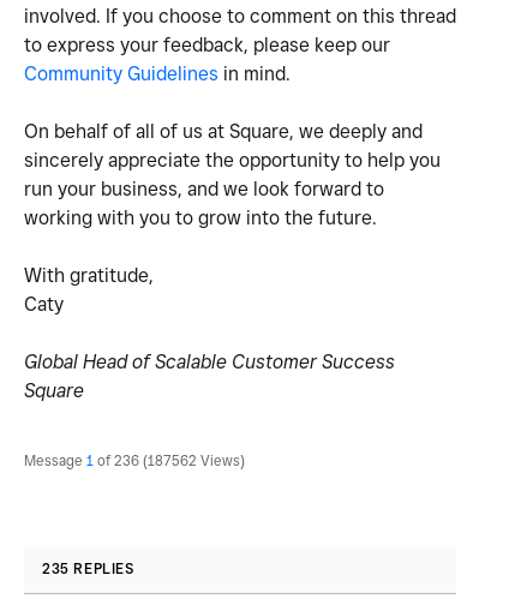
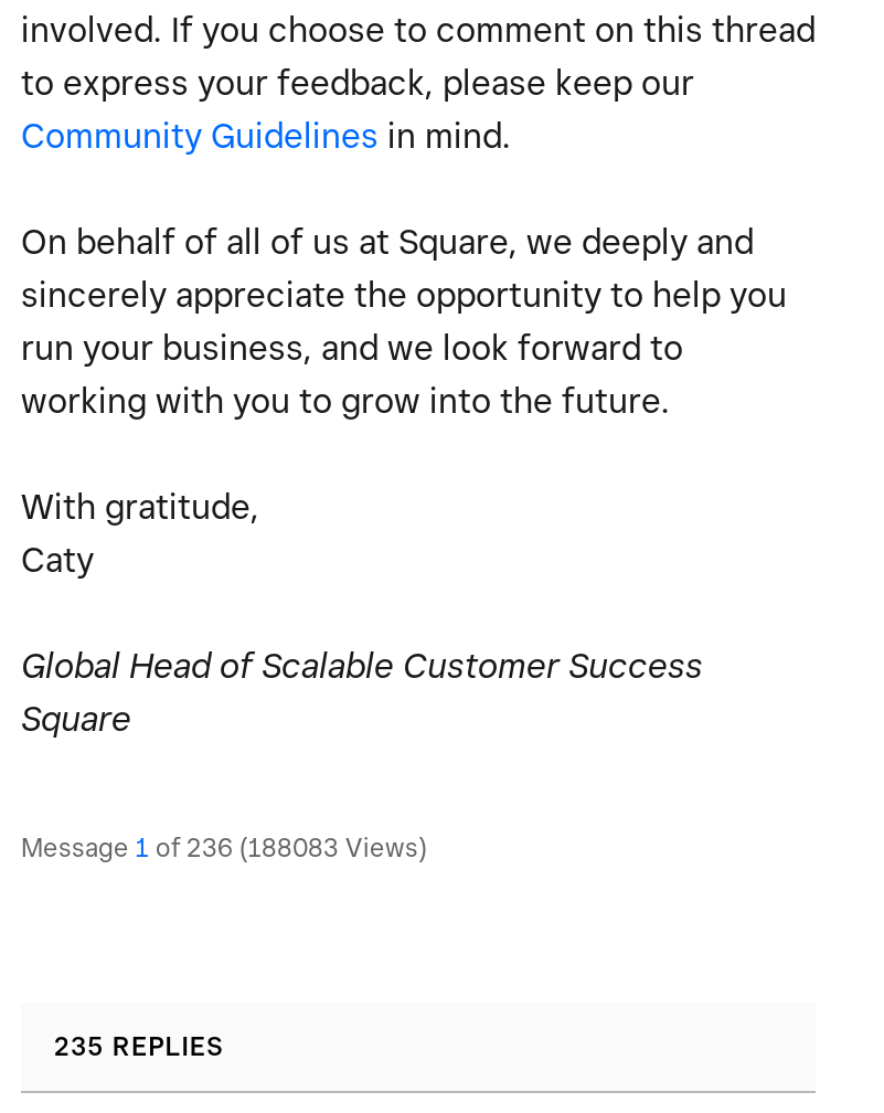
- Message 1 of 236 187562 Views
+ Message 1 of 236 188083 Views
